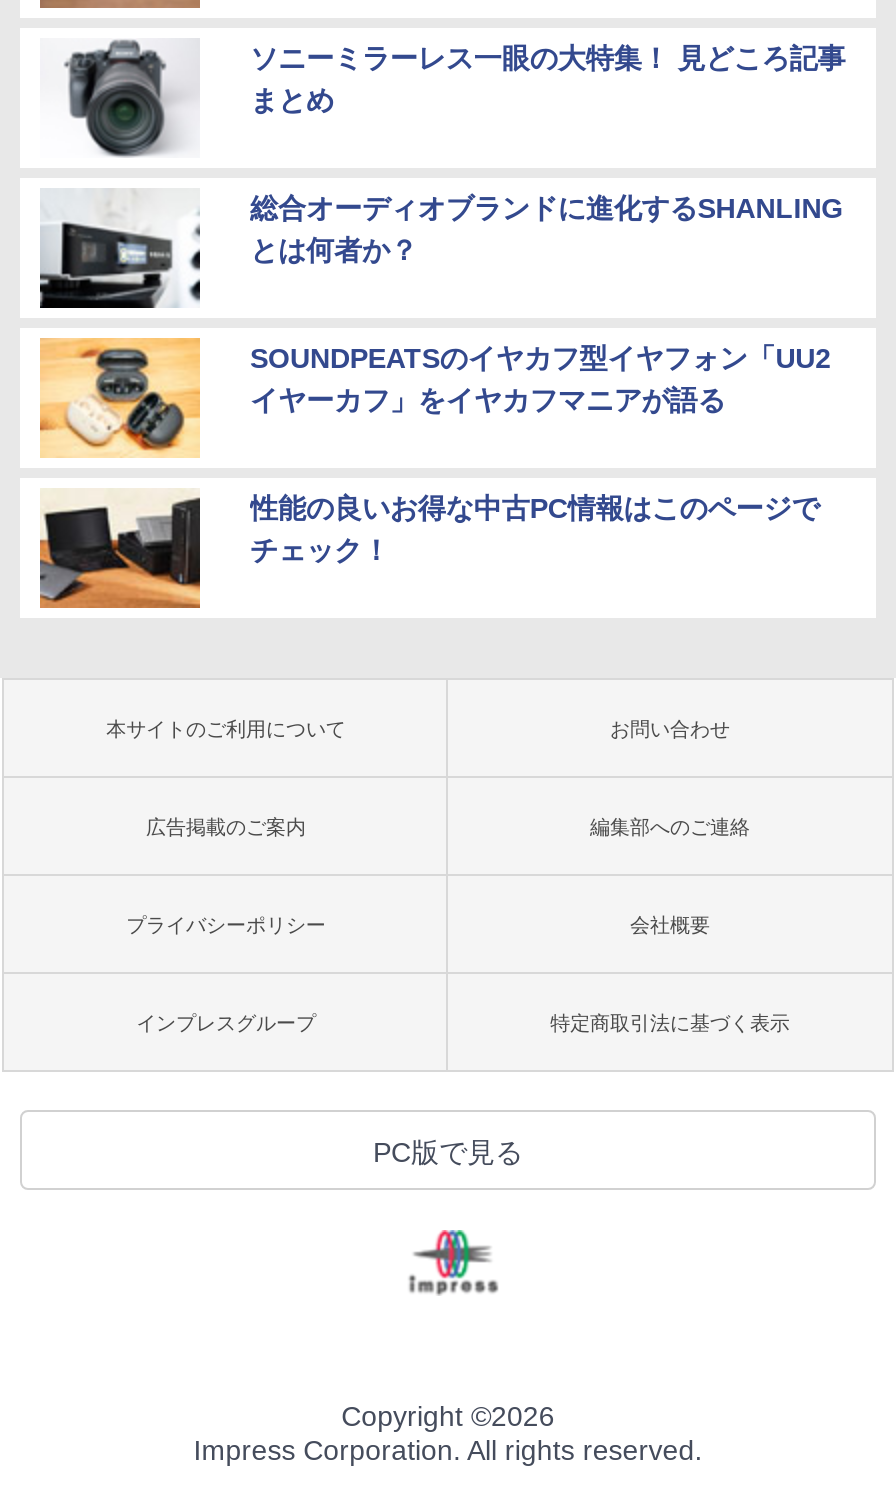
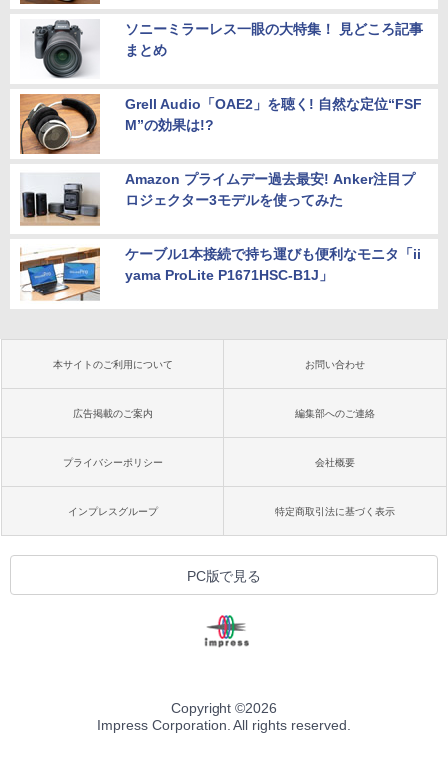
- [image]
- 総合オーディオブランドに進化するSHANLING
- とは何者か？
+ [image]
+ Grell Audio「OAE2」を聴く! 自然な定位“FSF
+ M”の効果は!?

- [image]
- SOUNDPEATSのイヤカフ型イヤフォン「UU2
- イヤーカフ」をイヤカフマニアが語る
+ [image]
+ Amazon プライムデー過去最安! Anker注目プ
+ ロジェクター3モデルを使ってみた

- [image]
- 性能の良いお得な中古PC情報はこのページで
- チェック！
+ [image]
+ ケーブル1本接続で持ち運びも便利なモニタ「ii
+ yama ProLite P1671HSC-B1J」
